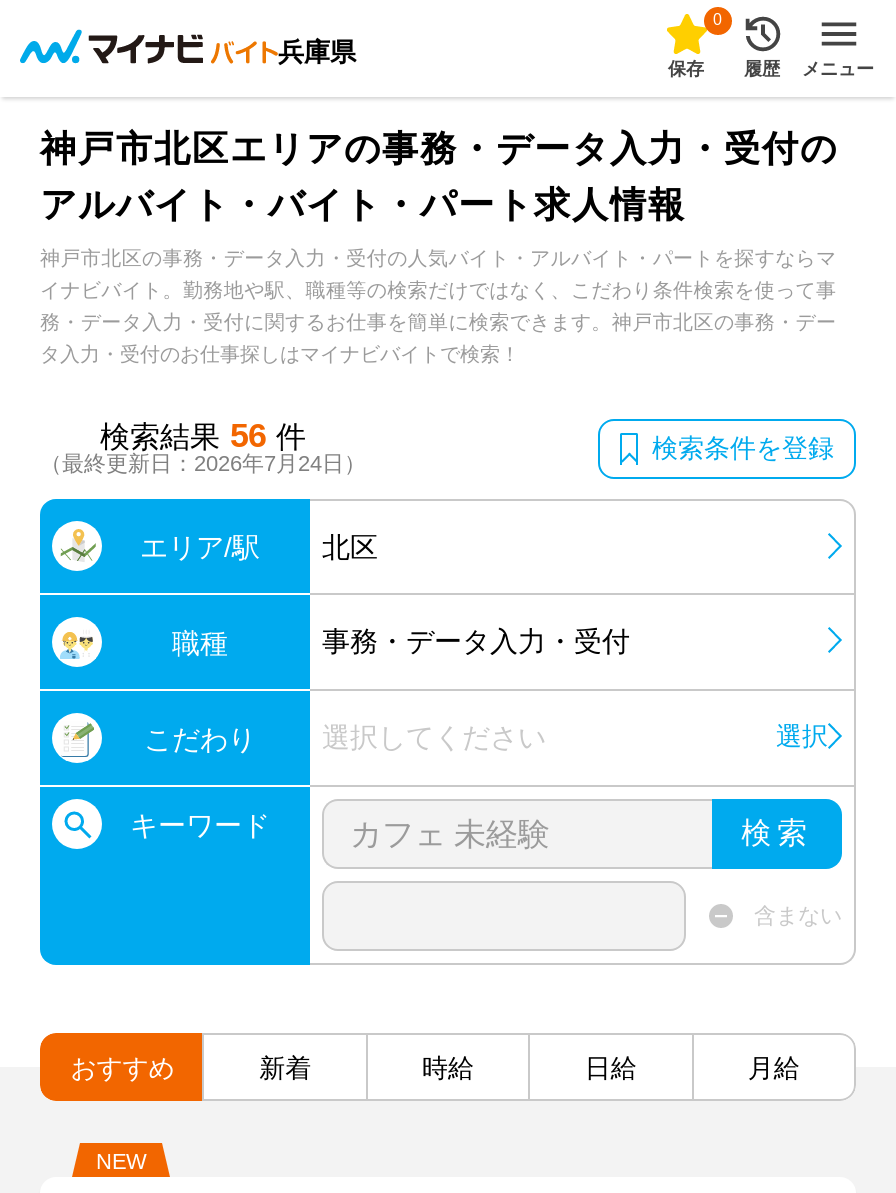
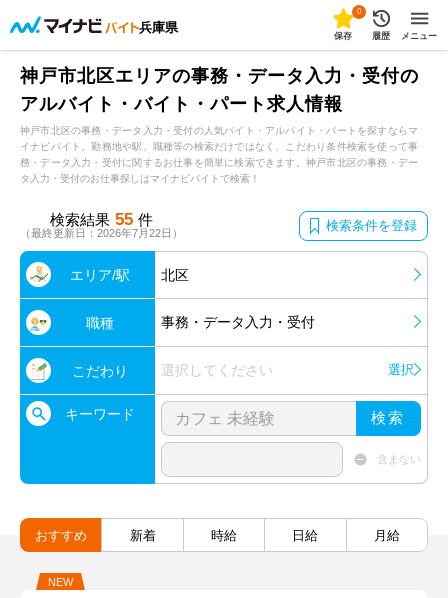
- 検索結果 56 件
+ 検索結果 55 件

- （最終更新日：2026年7月24日）
+ （最終更新日：2026年7月22日）
